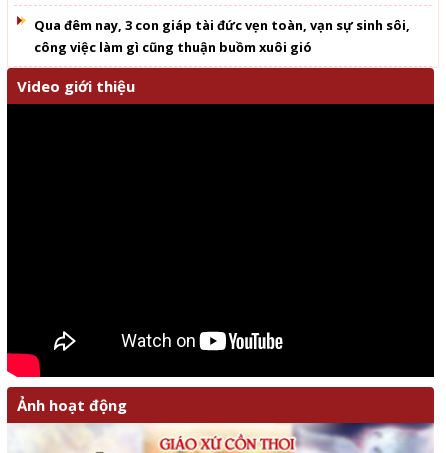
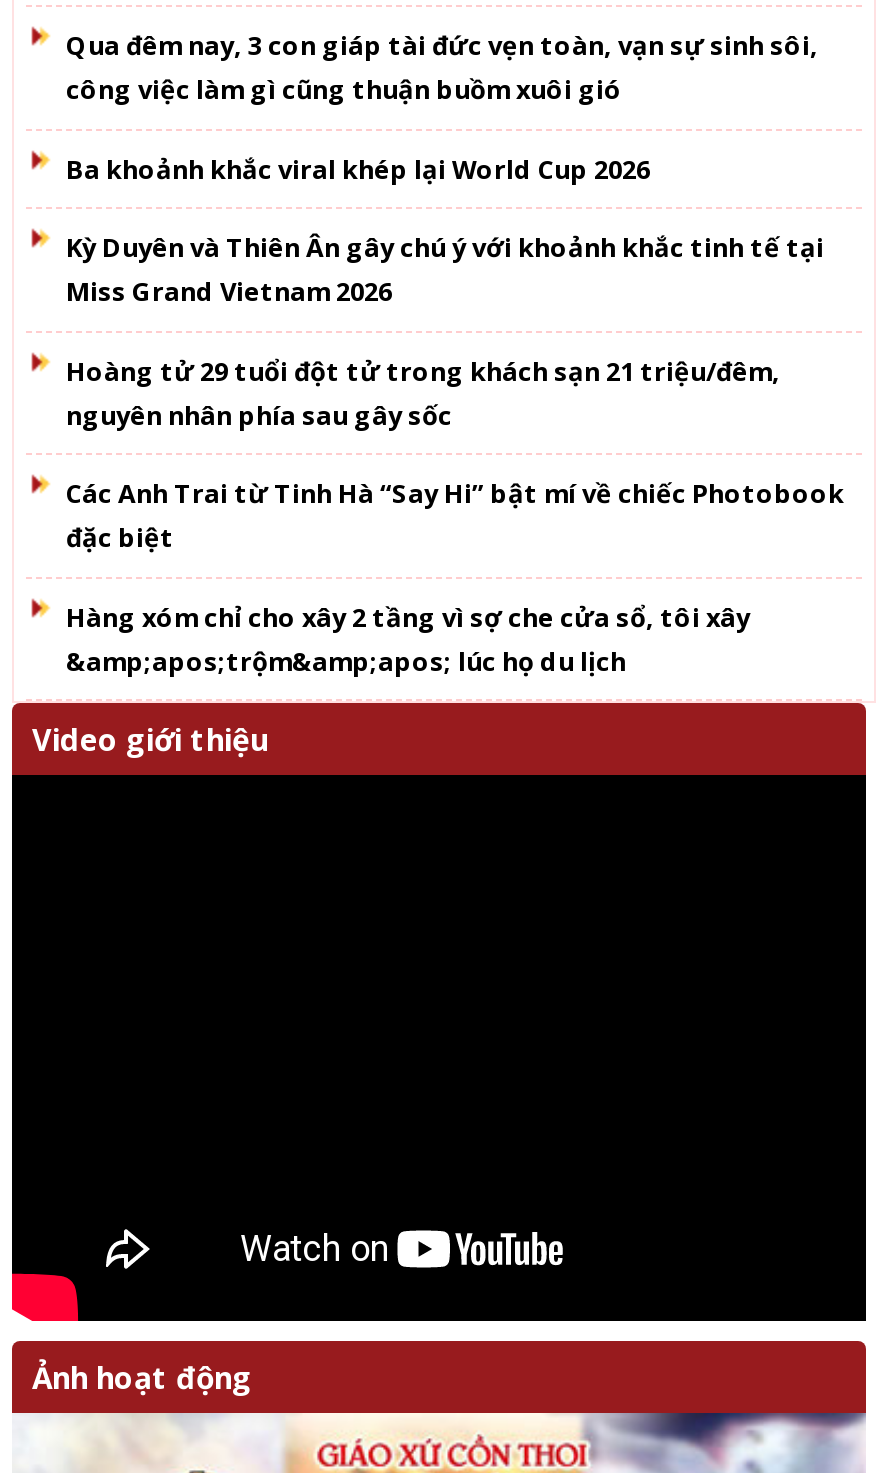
+ Ba khoảnh khắc viral khép lại World Cup 2026
+ Kỳ Duyên và Thiên Ân gây chú ý với khoảnh khắc tinh tế tại
+ Miss Grand Vietnam 2026
+ Hoàng tử 29 tuổi đột tử trong khách sạn 21 triệu/đêm,
+ nguyên nhân phía sau gây sốc
+ Các Anh Trai từ Tinh Hà “Say Hi” bật mí về chiếc Photobook
+ đặc biệt
+ Hàng xóm chỉ cho xây 2 tầng vì sợ che cửa sổ, tôi xây
+ &amp;apos;trộm&amp;apos; lúc họ du lịch
